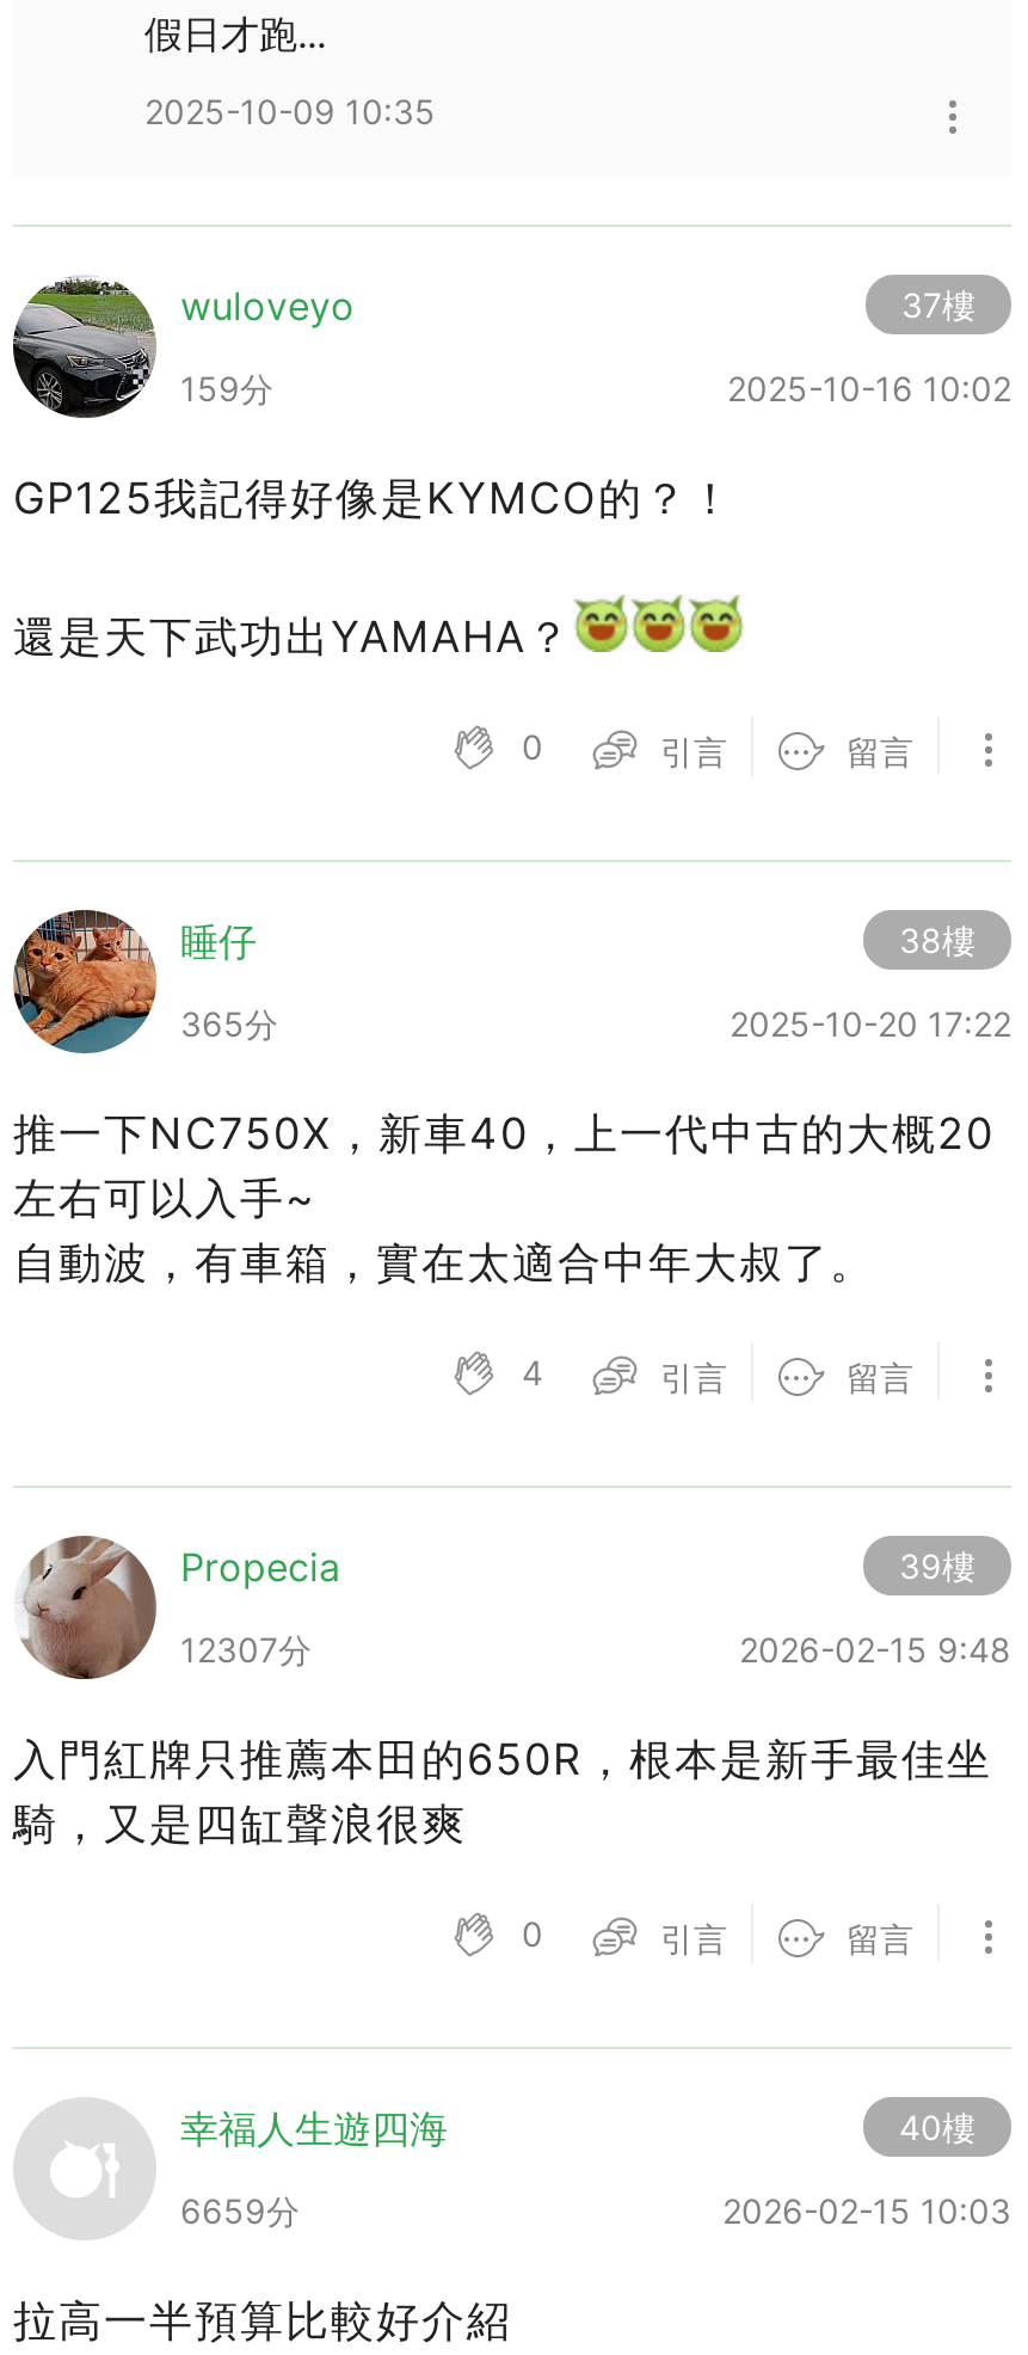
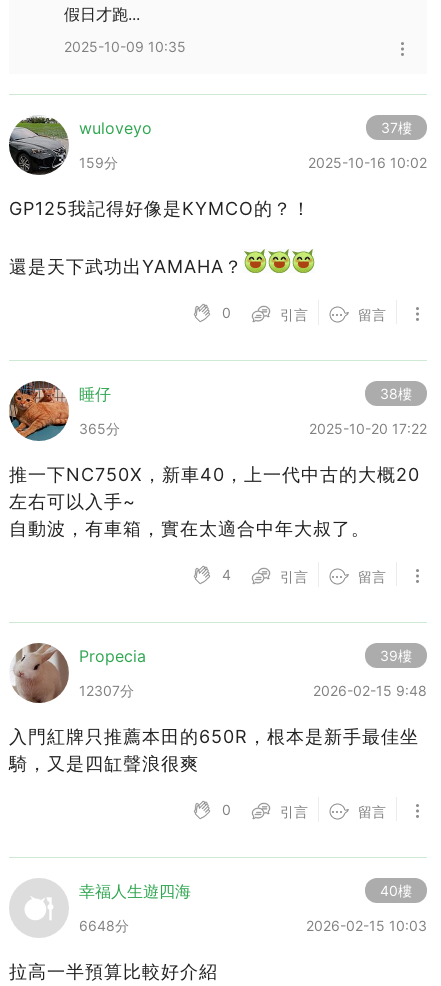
- 6659分
+ 6648分
